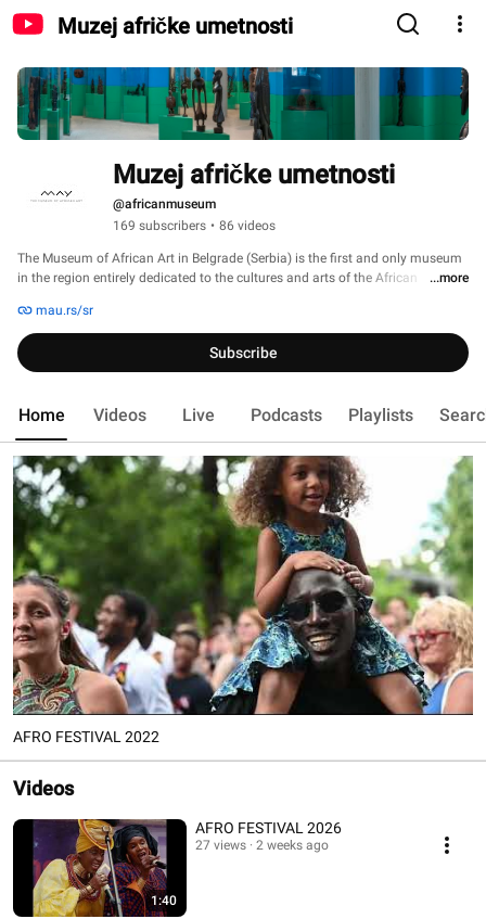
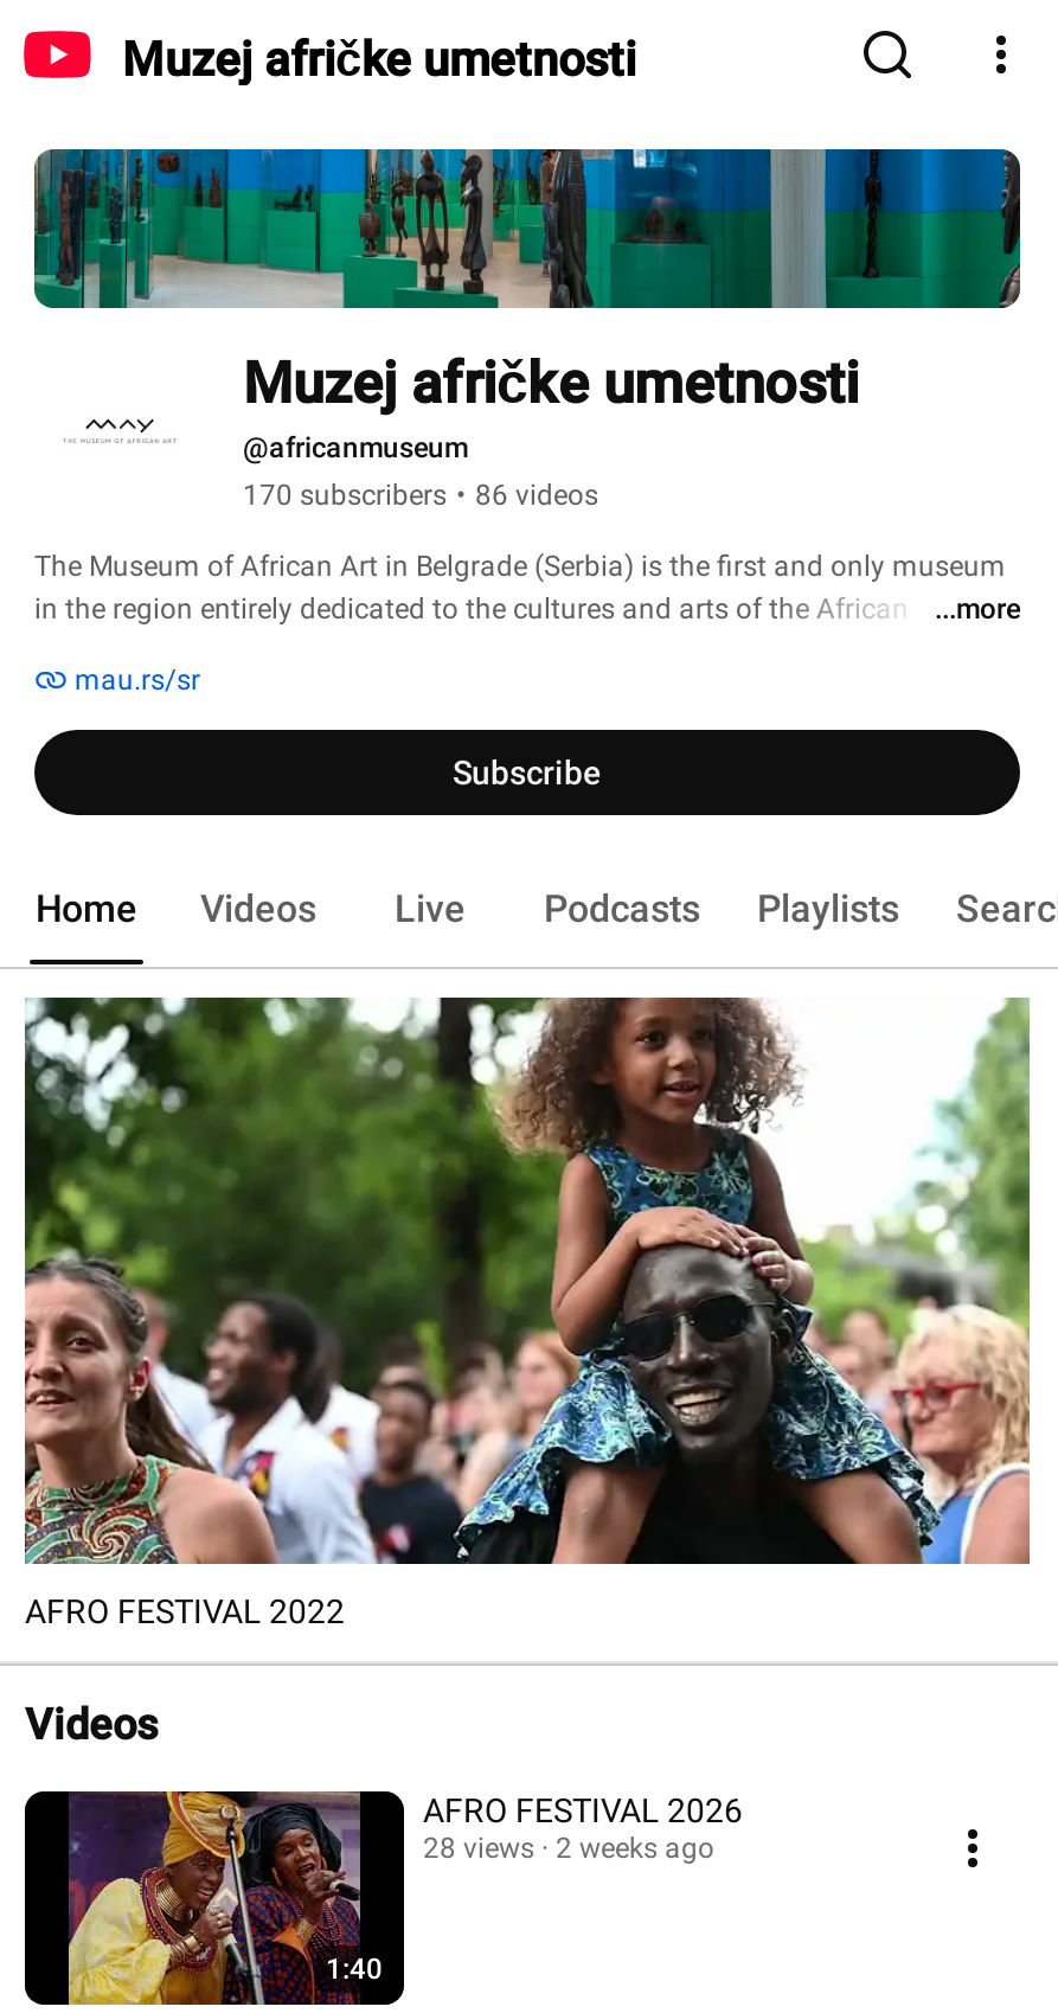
- 169 subscribers • 86 videos
+ 170 subscribers • 86 videos

- 27 views 2 weeks ago
+ 28 views 2 weeks ago
